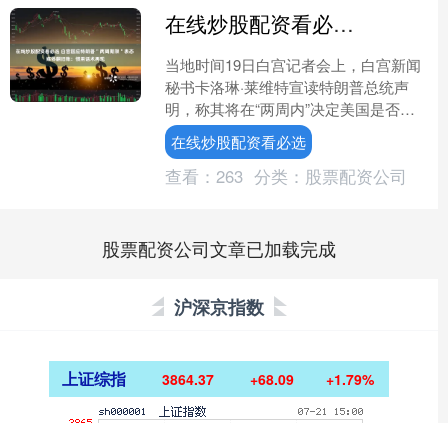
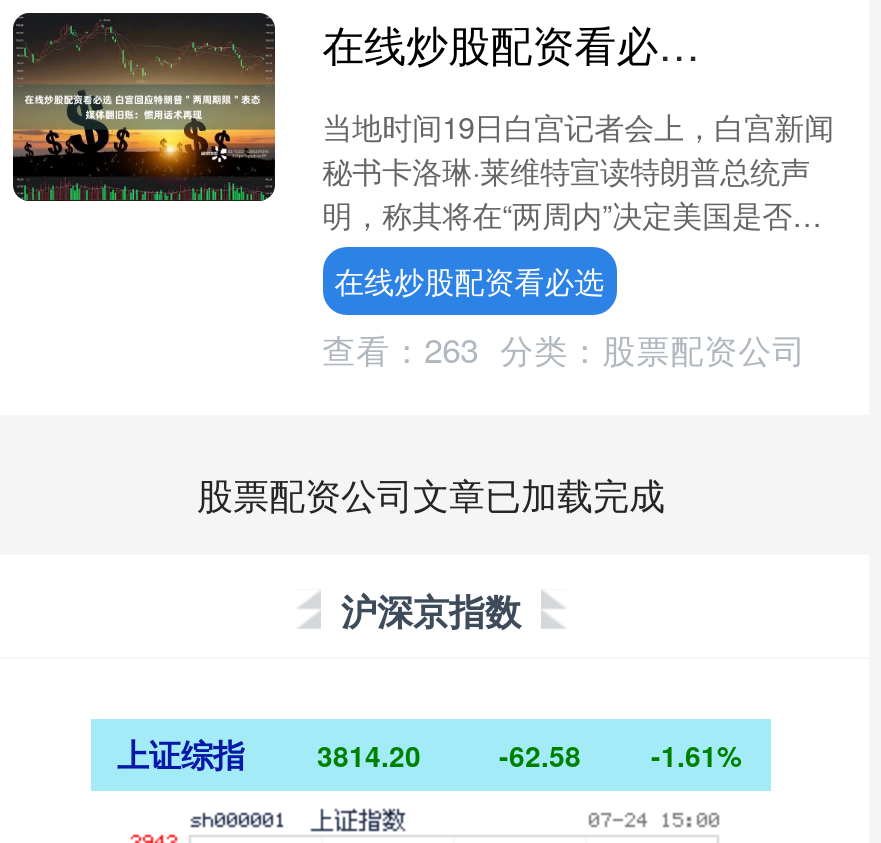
- 3864.37
+ 3814.20

- +68.09
+ -62.58

- +1.79%
+ -1.61%
